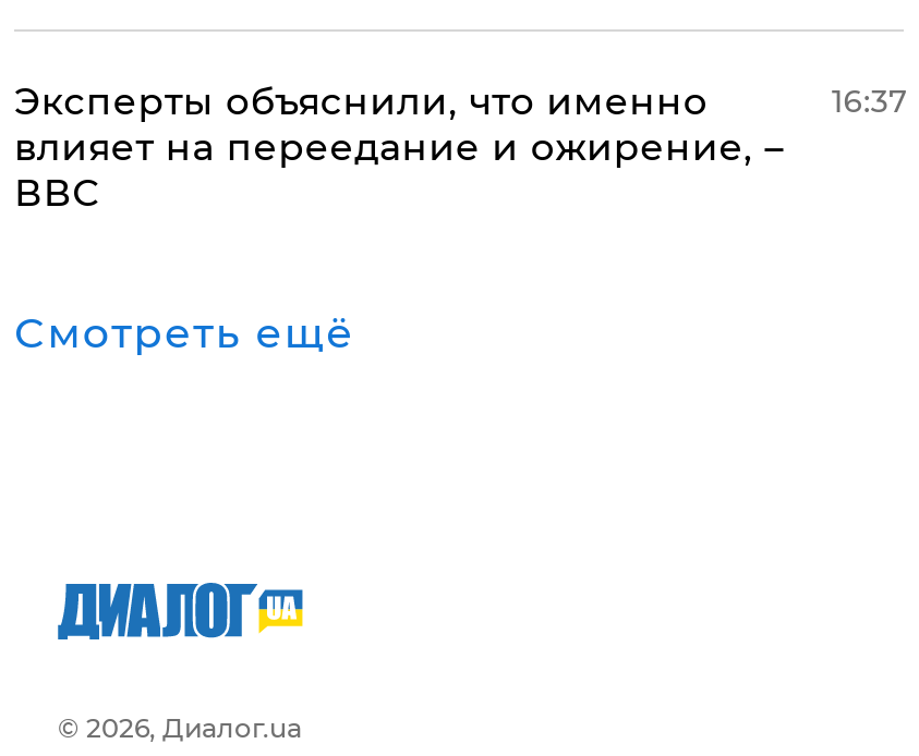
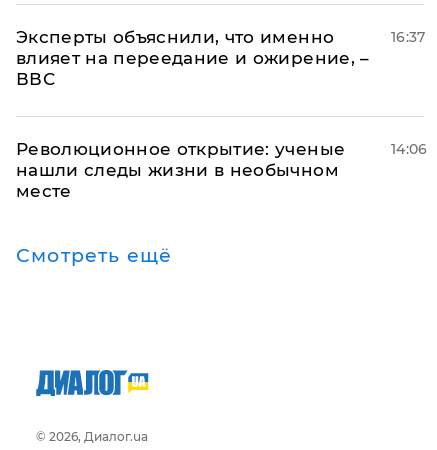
+ Революционное открытие: ученые
+ нашли следы жизни в необычном
+ месте

+ 14:06
